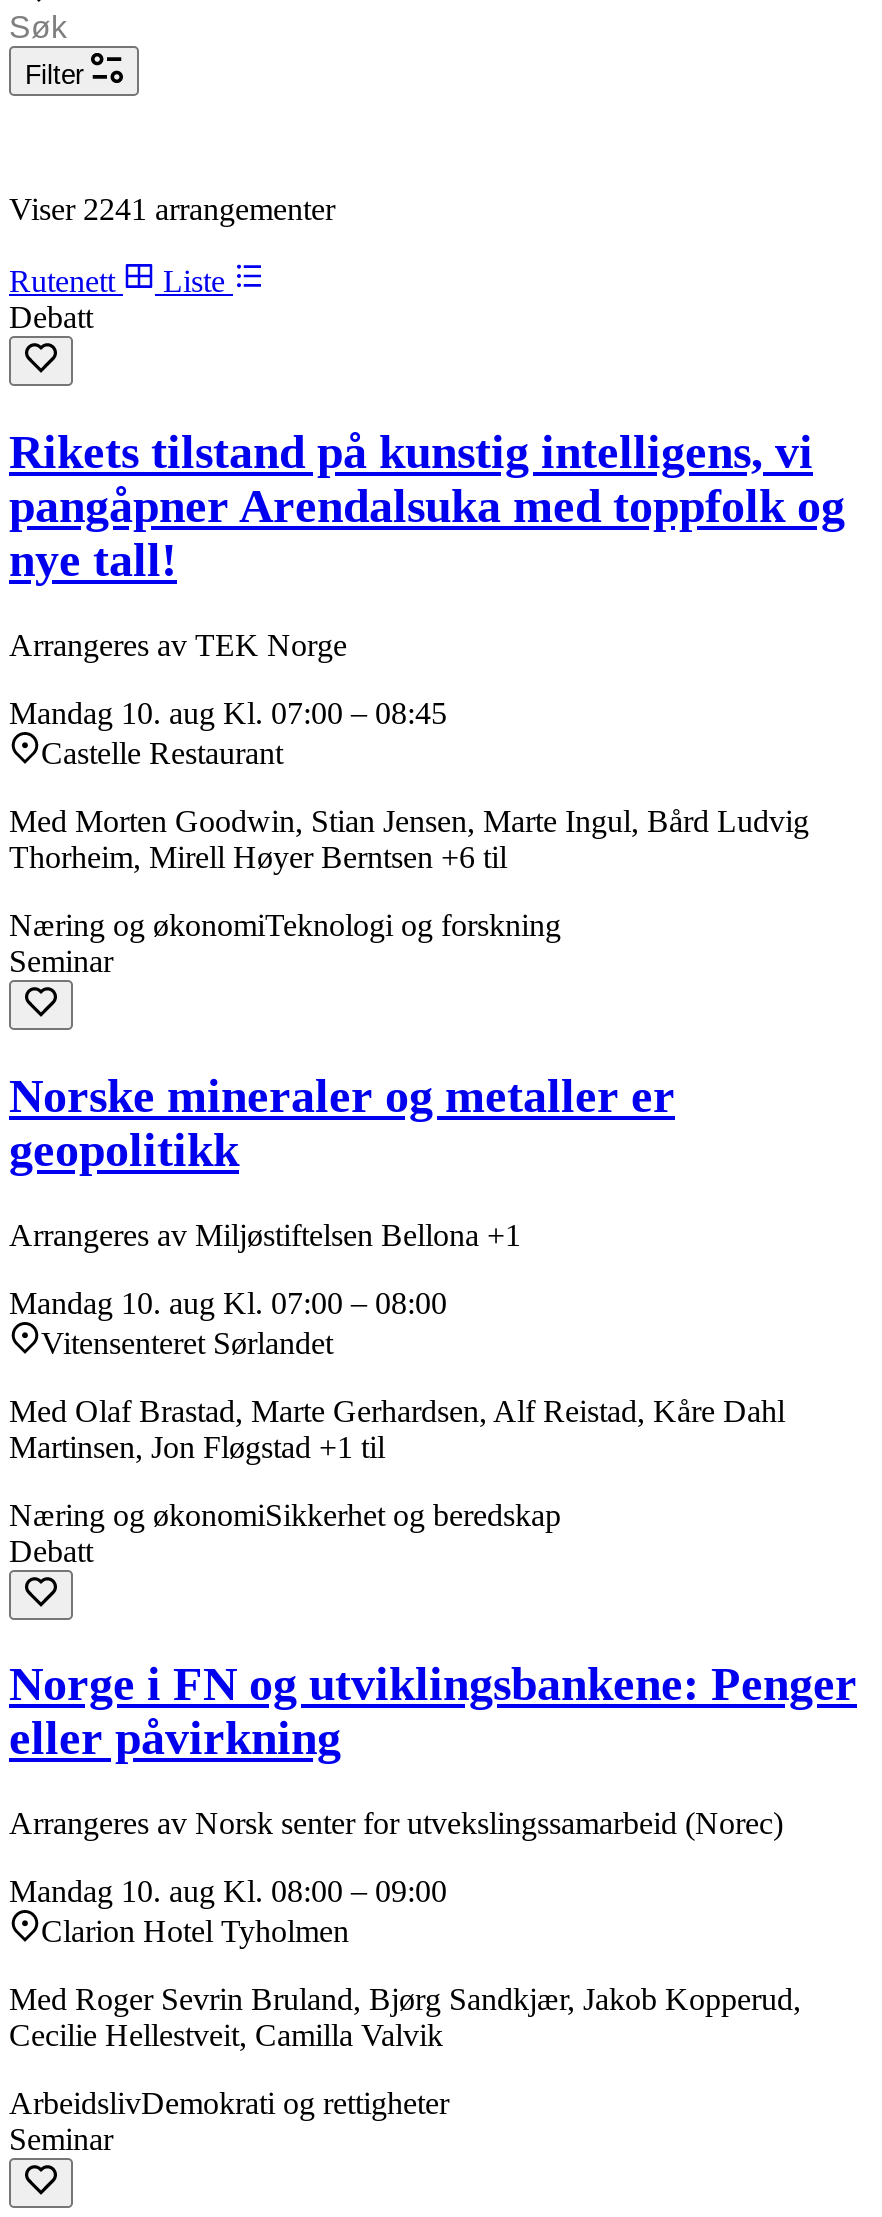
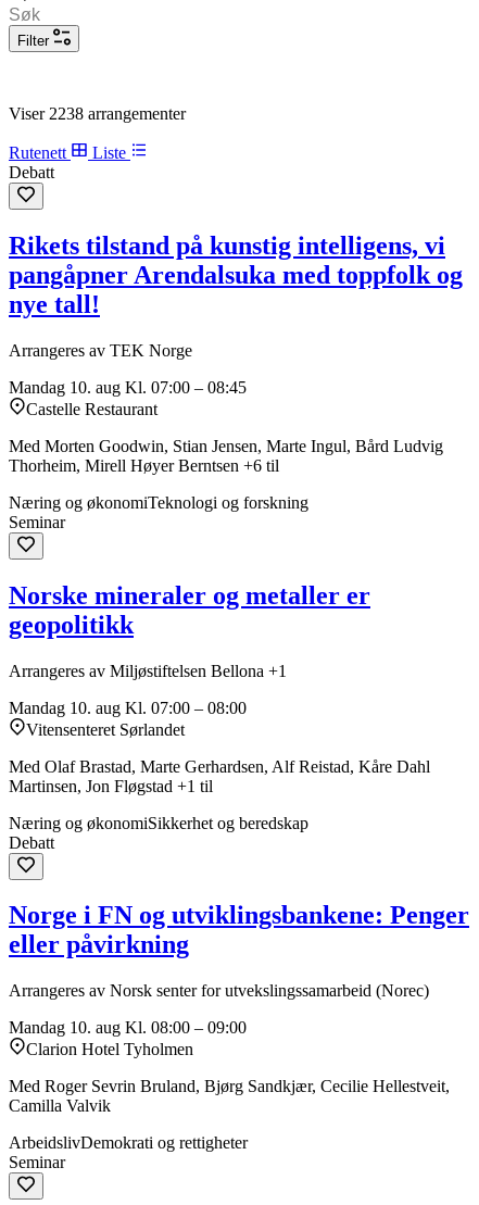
- Viser 2241 arrangementer
+ Viser 2238 arrangementer

- Med Roger Sevrin Bruland, Bjørg Sandkjær, Jakob Kopperud,
- Cecilie Hellestveit, Camilla Valvik
+ Med Roger Sevrin Bruland, Bjørg Sandkjær, Cecilie Hellestveit,
+ Camilla Valvik
